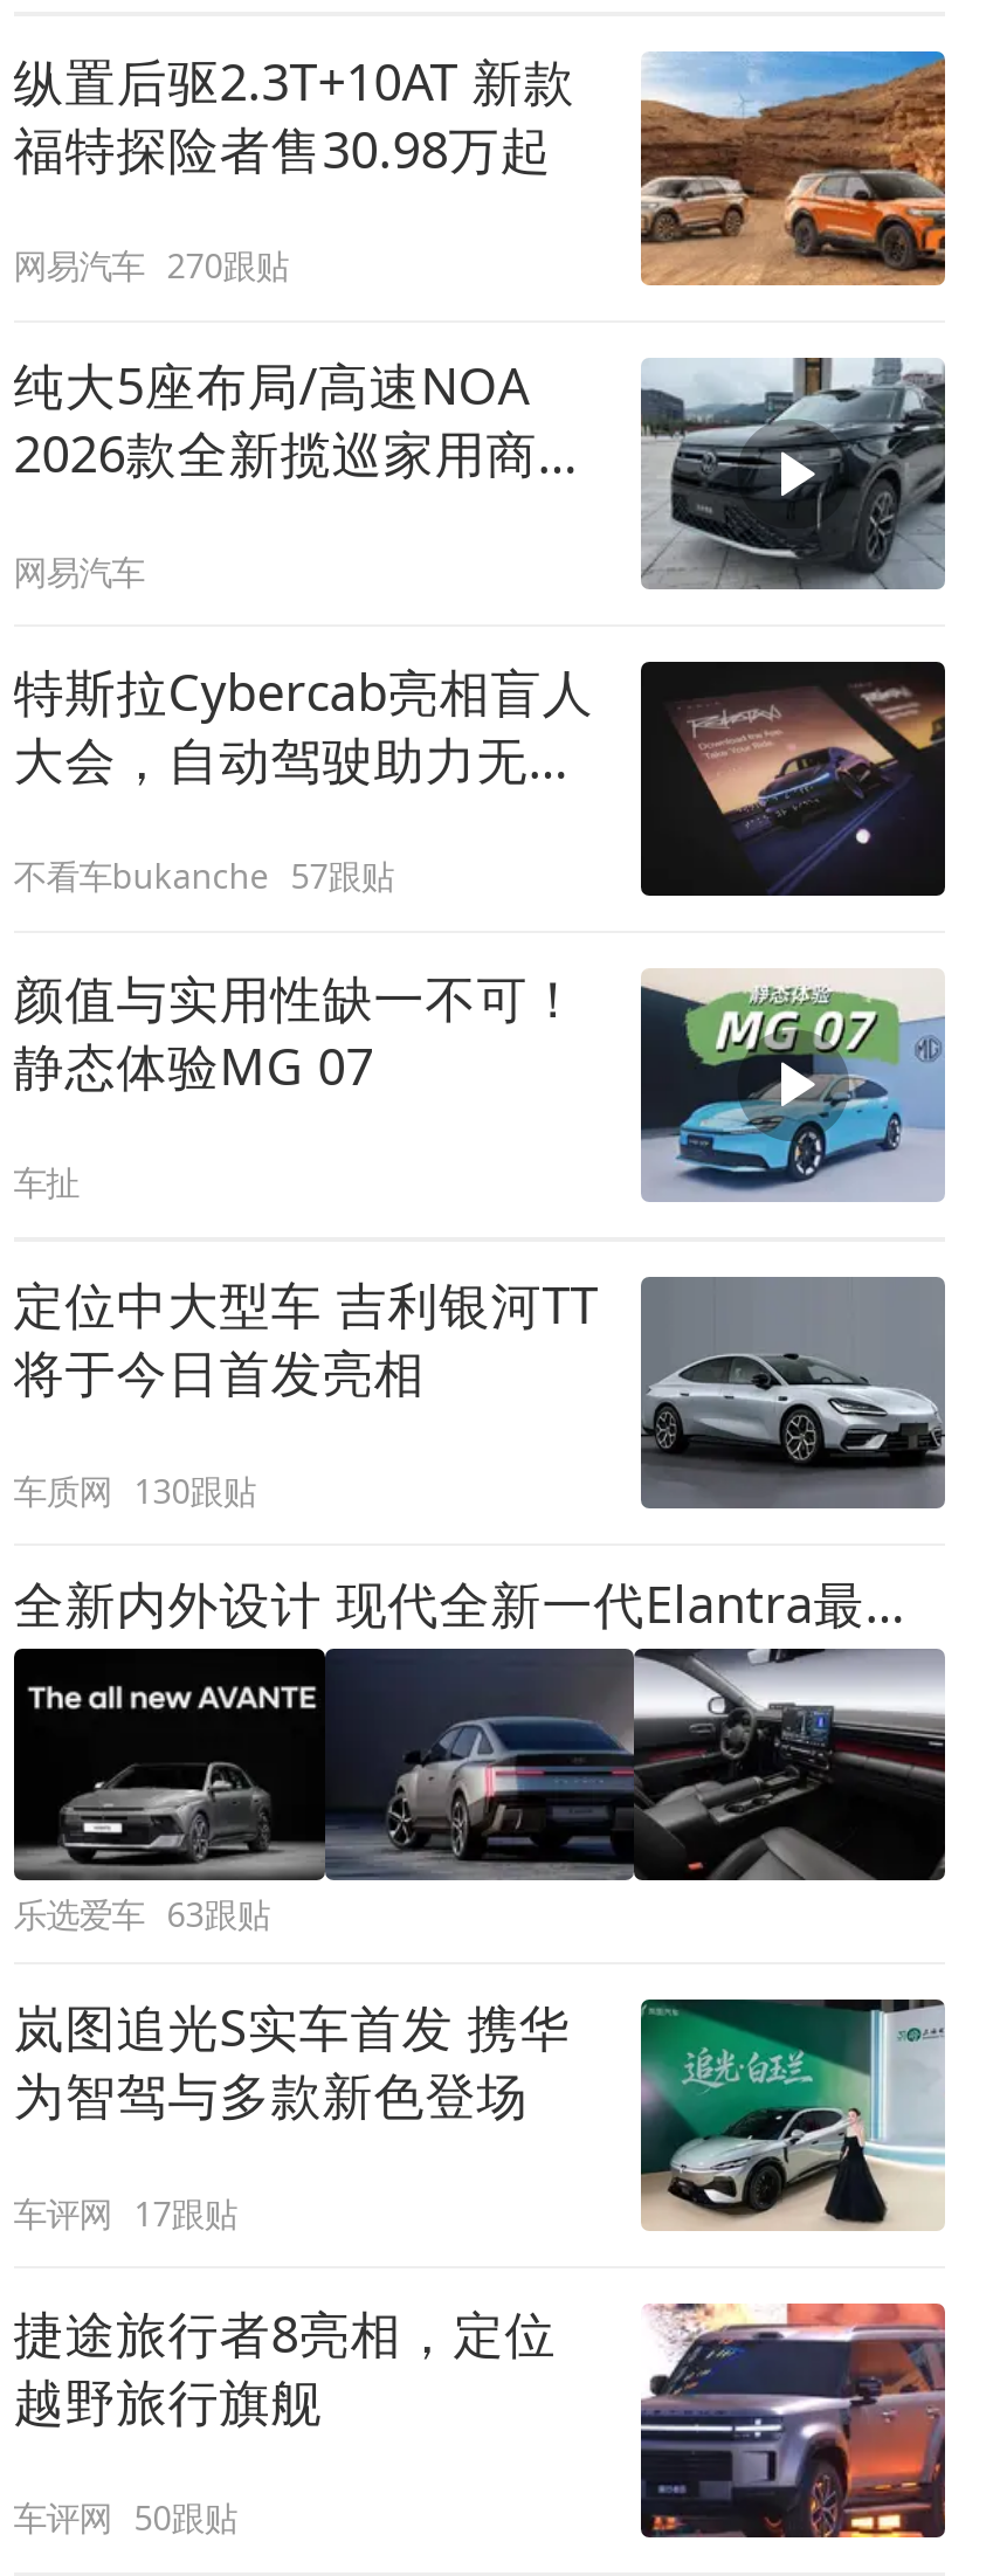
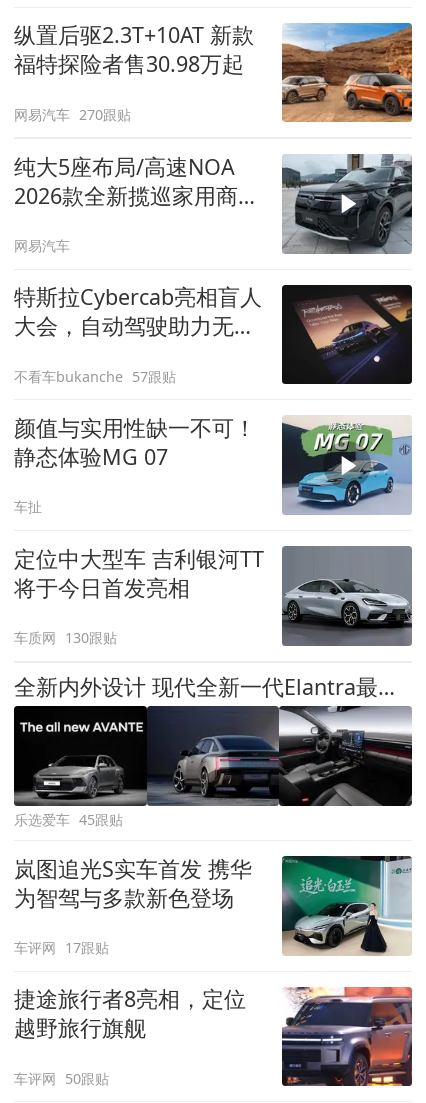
- 乐选爱车 63跟贴
+ 乐选爱车 45跟贴
